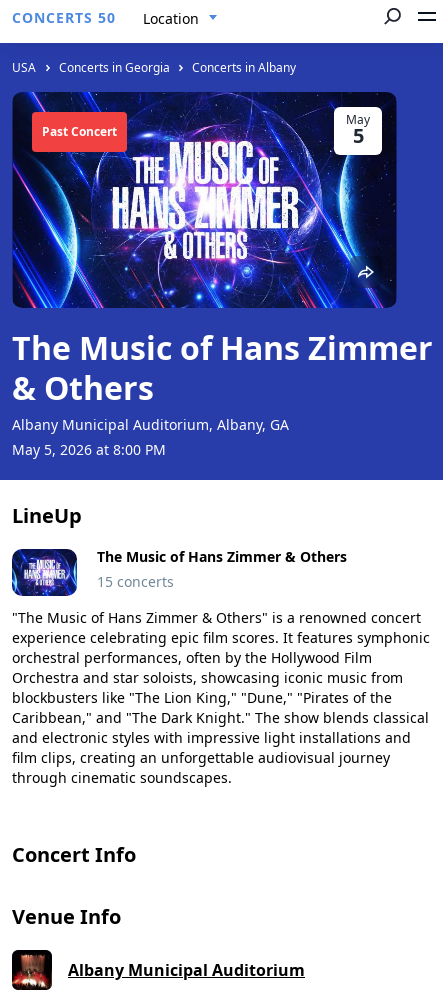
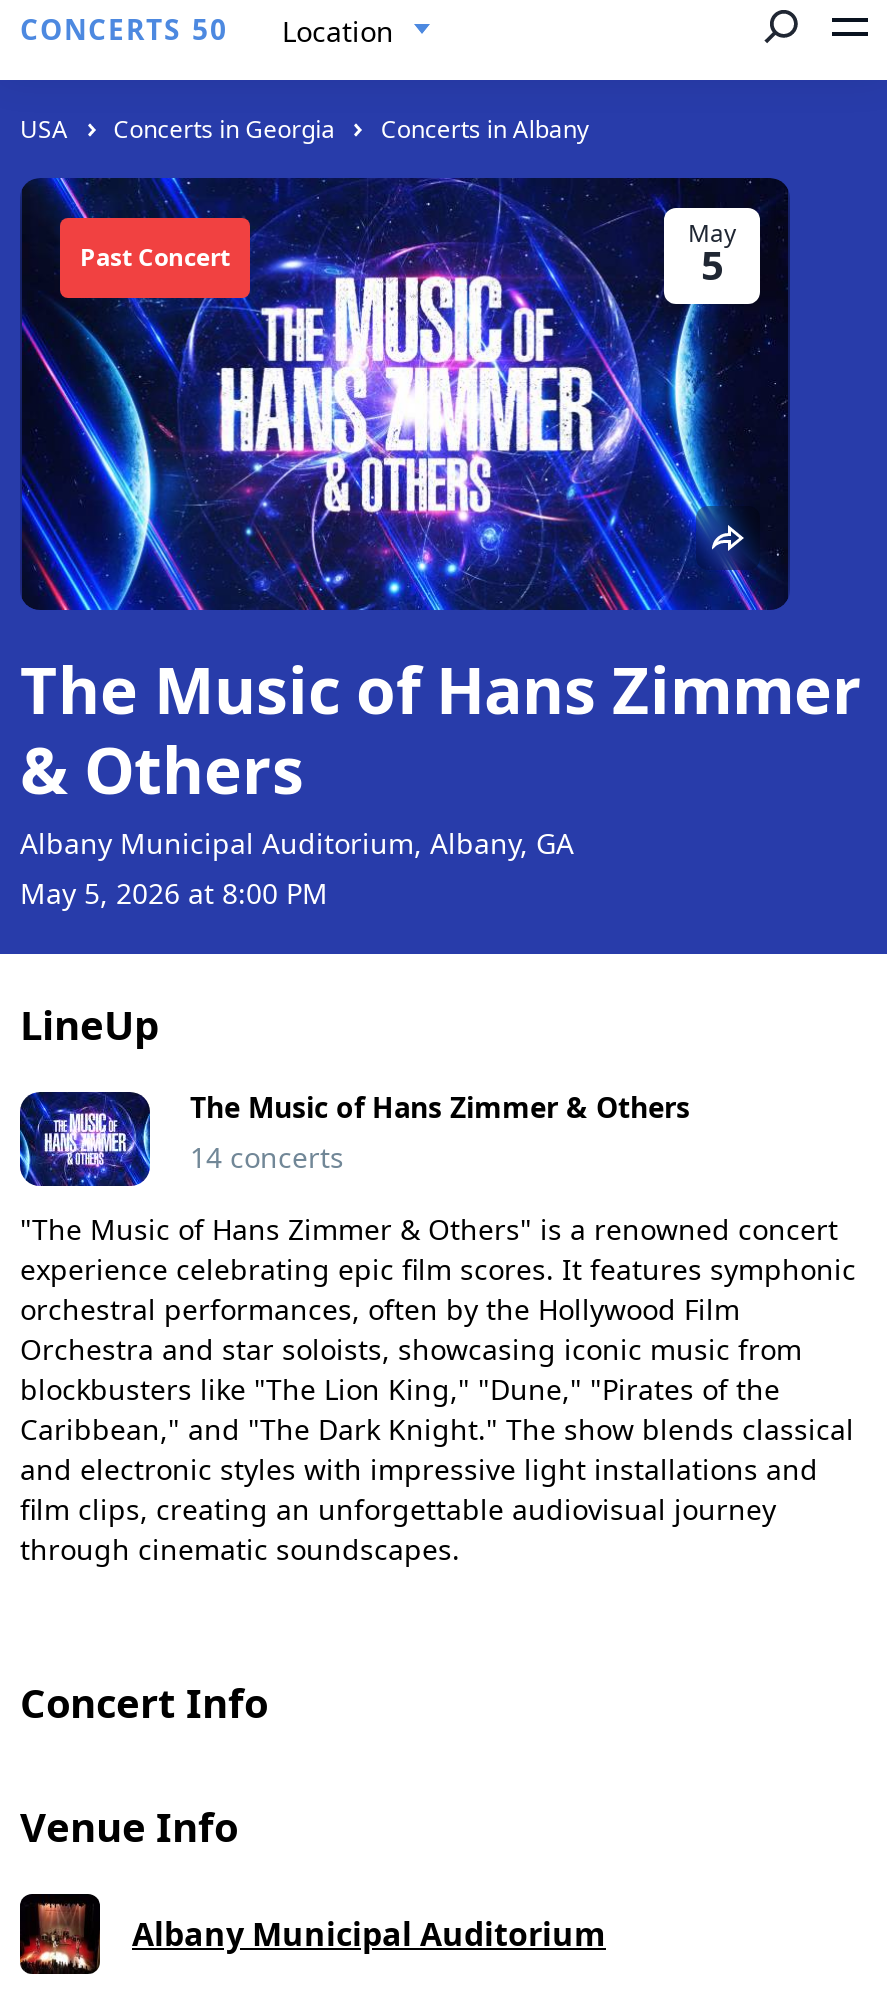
- 15 concerts
+ 14 concerts
